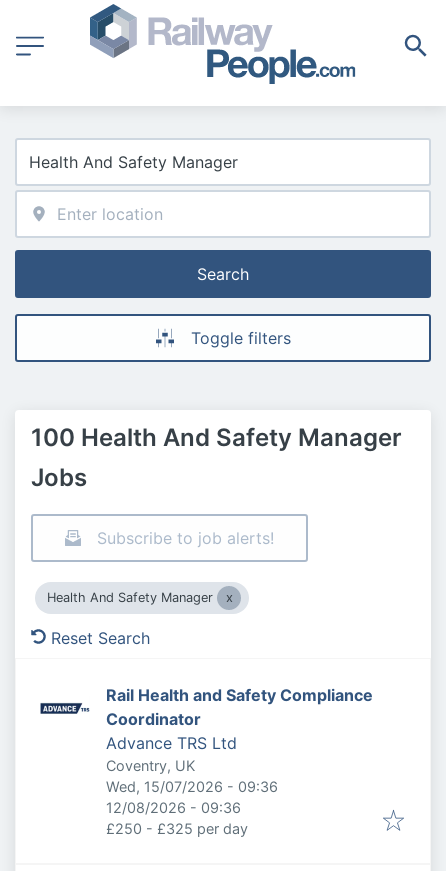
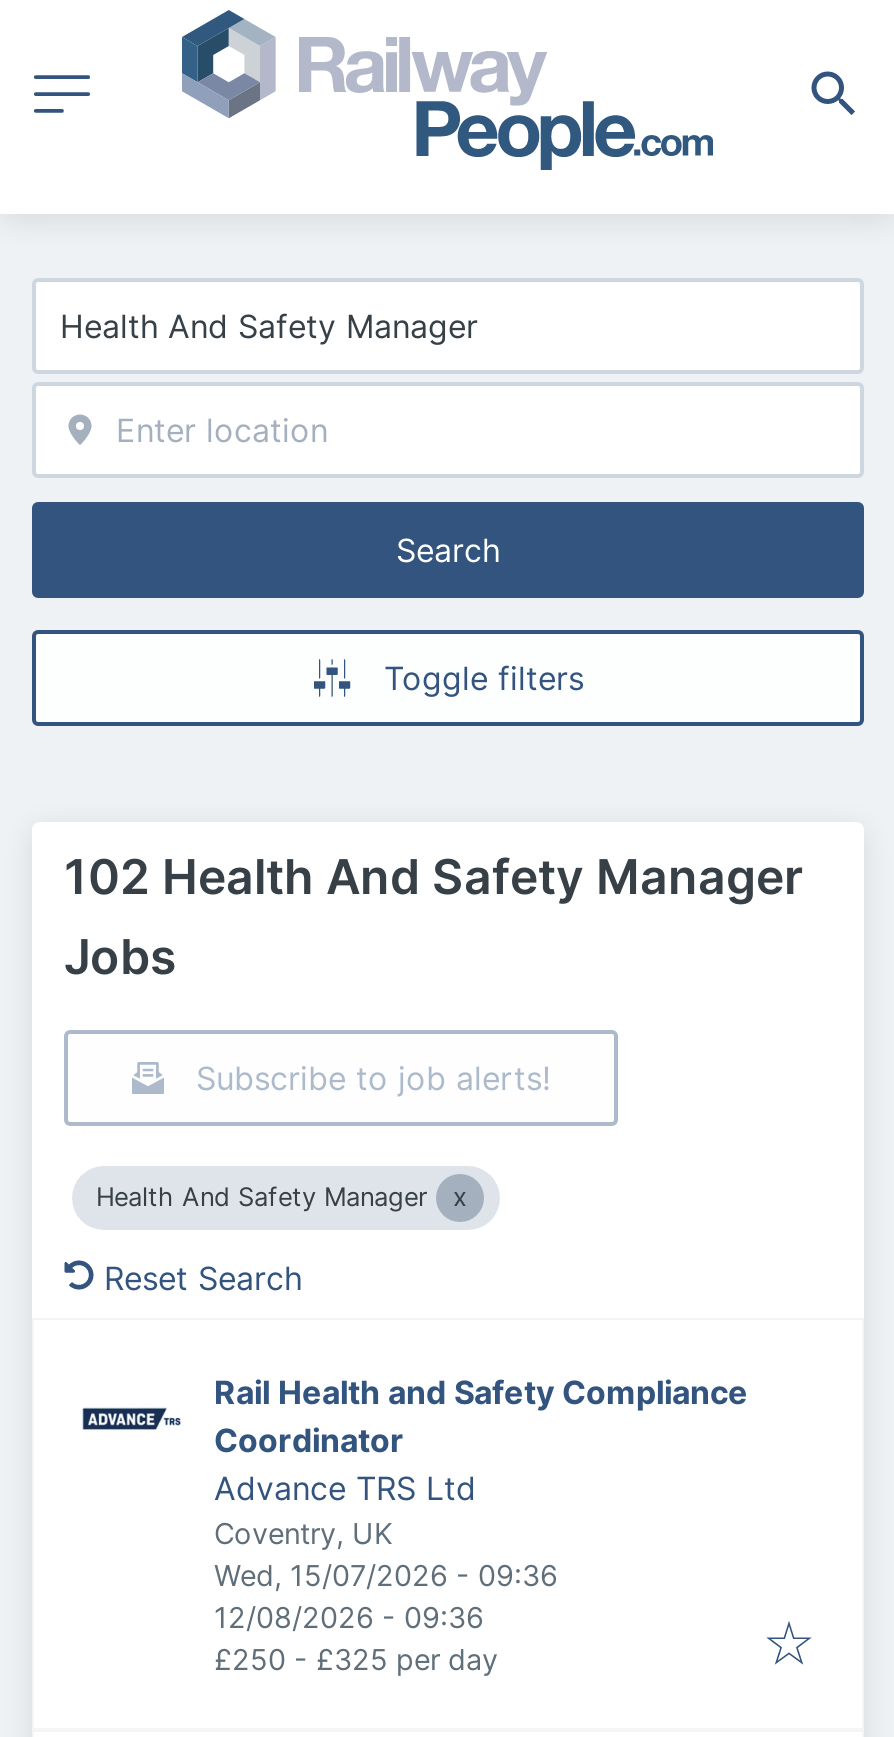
- 100 Health And Safety Manager
+ 102 Health And Safety Manager
